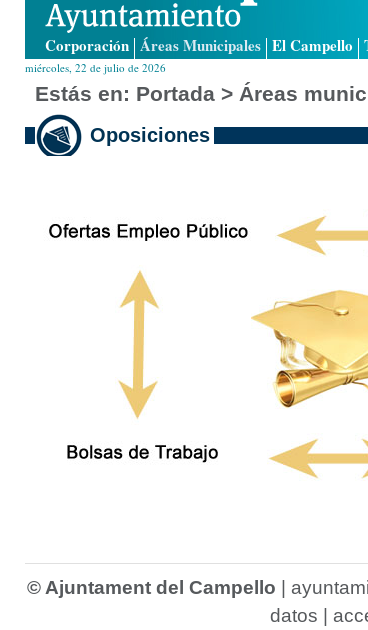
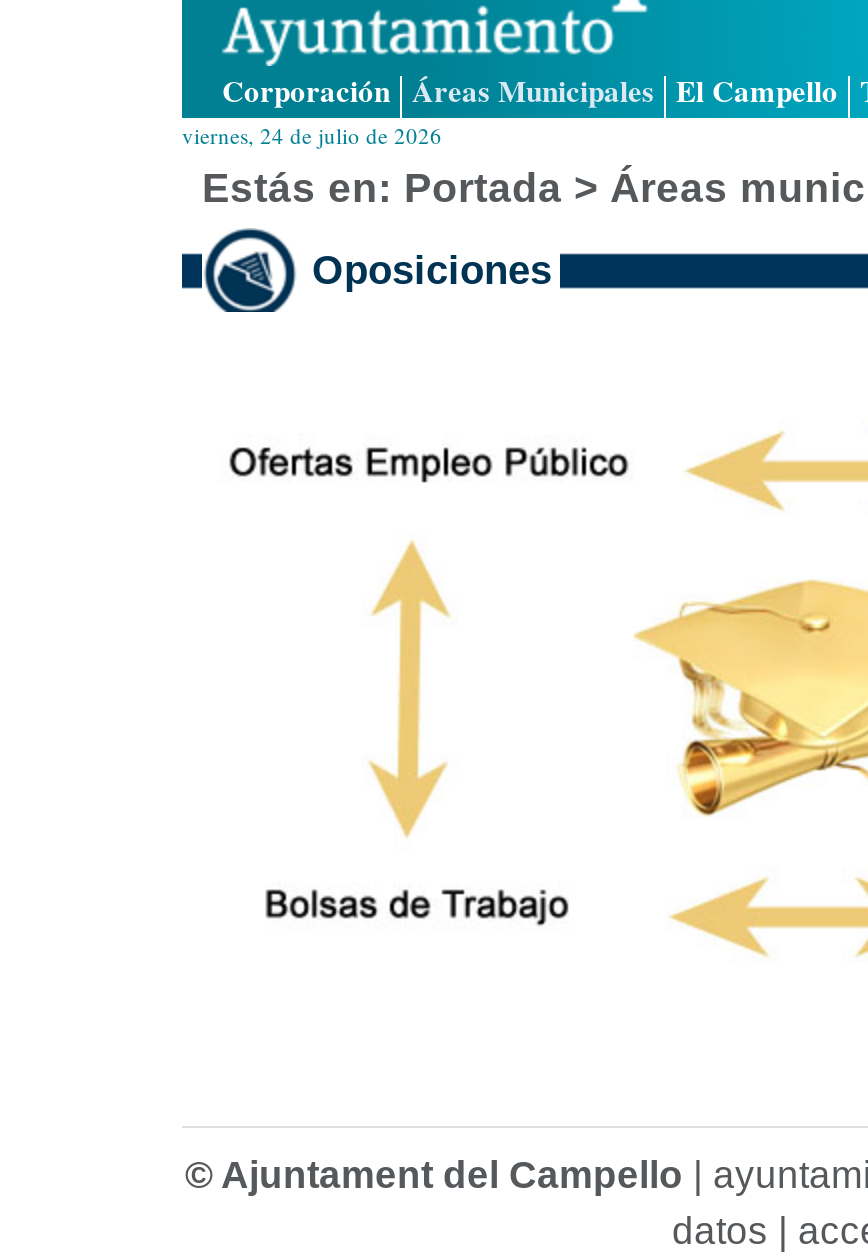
- miércoles, 22 de julio de 2026
+ viernes, 24 de julio de 2026
